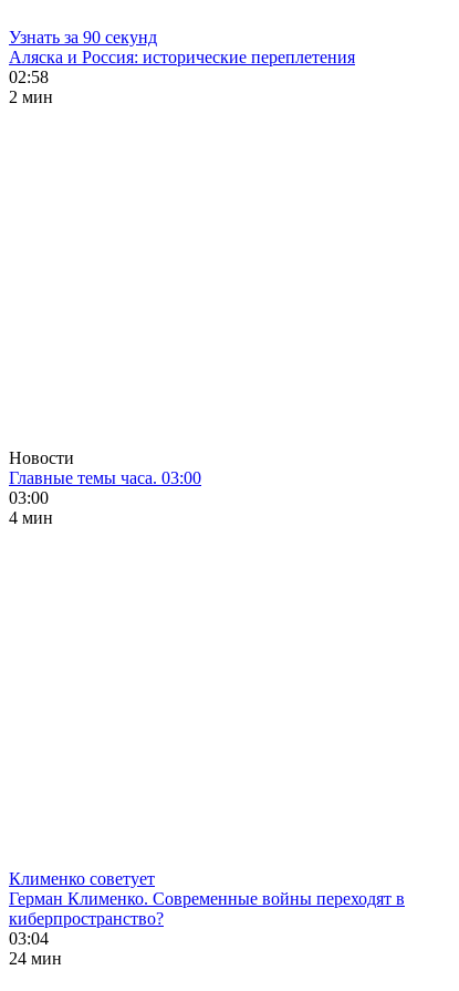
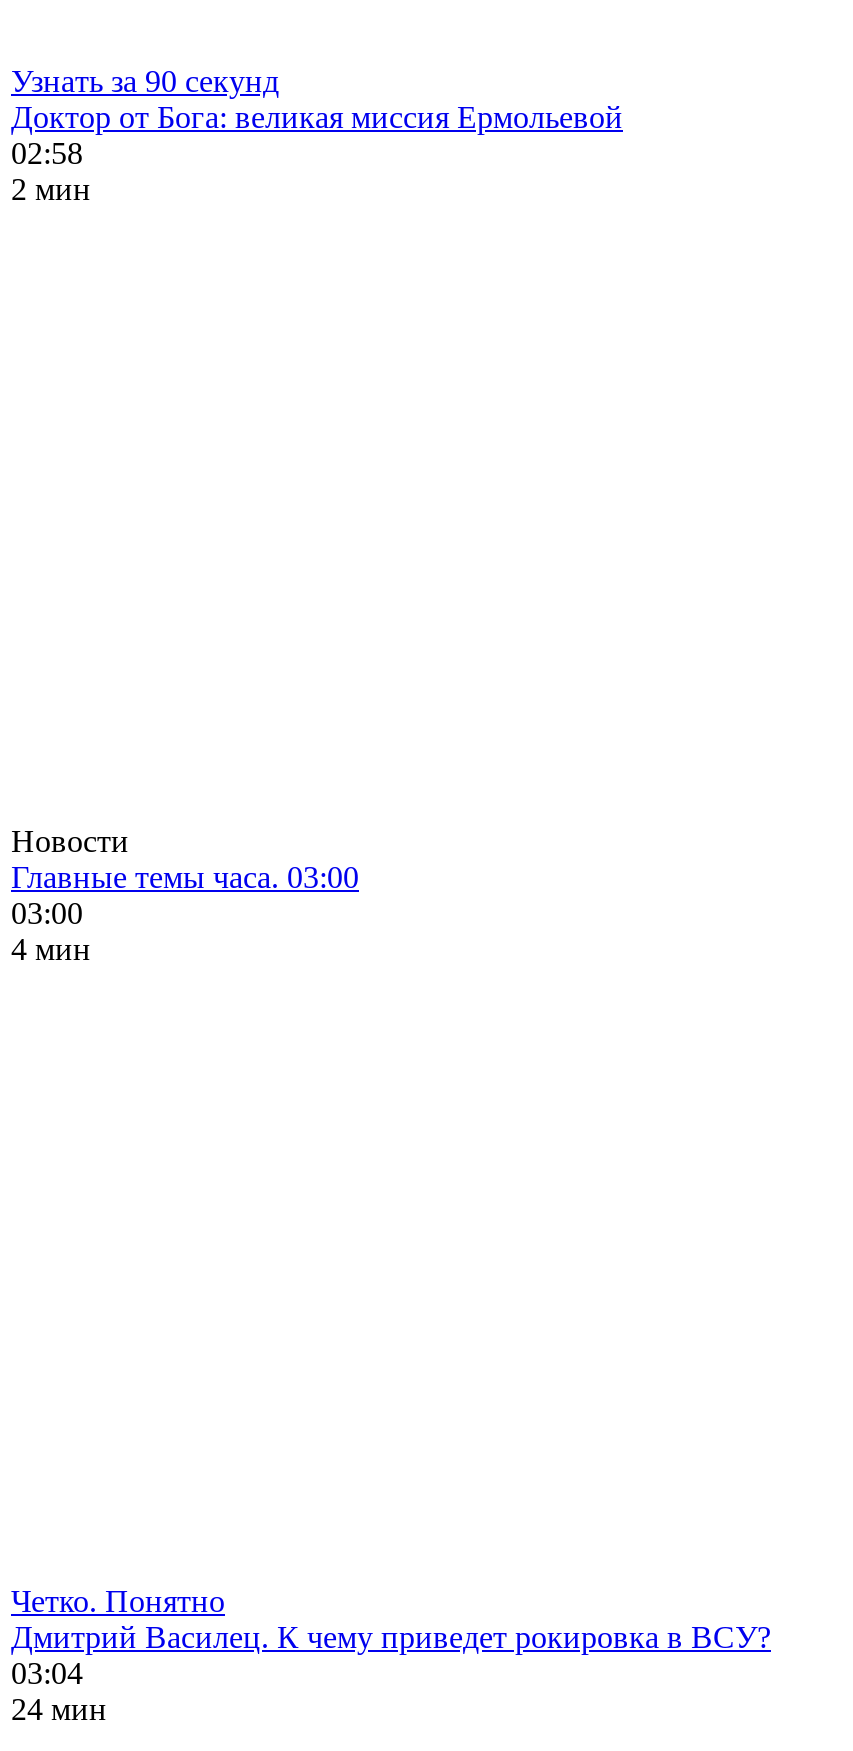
- Аляска и Россия: исторические переплетения
+ Доктор от Бога: великая миссия Ермольевой

- Клименко советует
- Герман Клименко. Современные войны переходят в
- киберпространство?
+ Четко. Понятно
+ Дмитрий Василец. К чему приведет рокировка в ВСУ?
